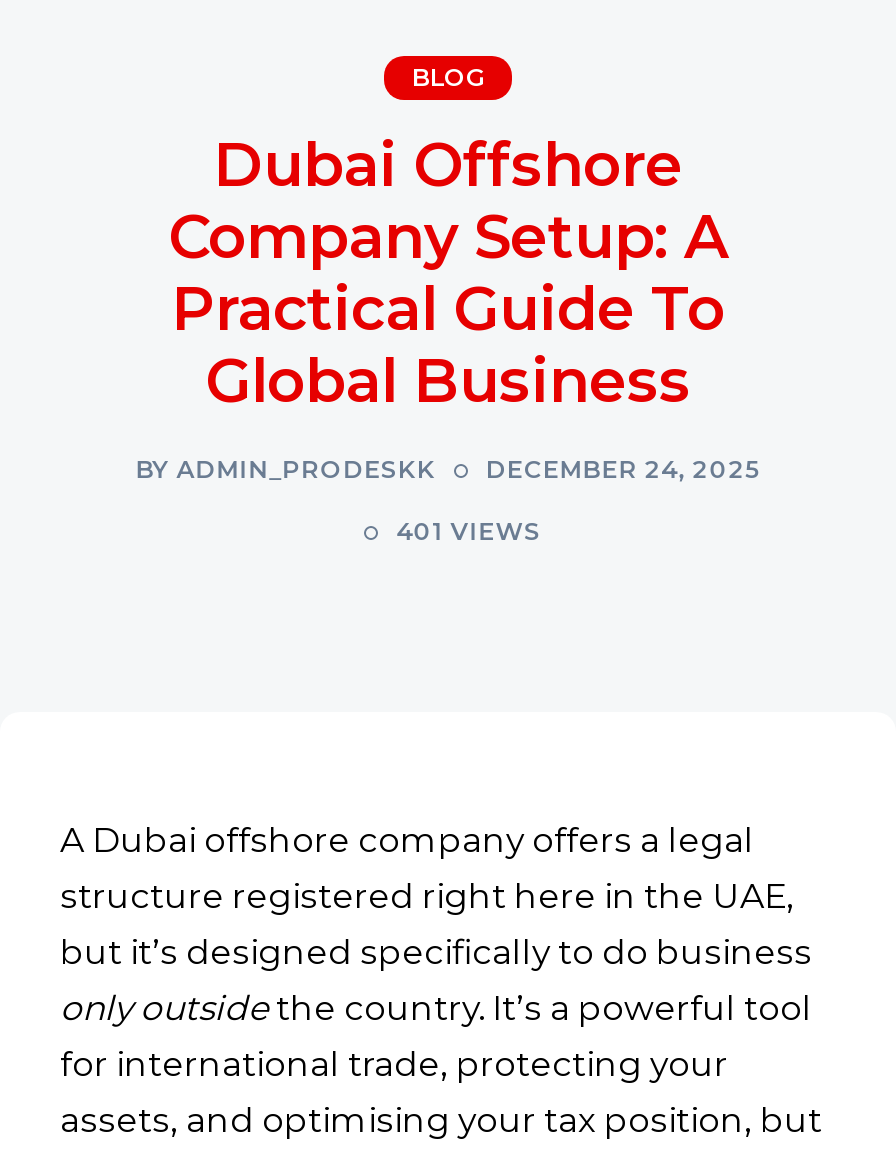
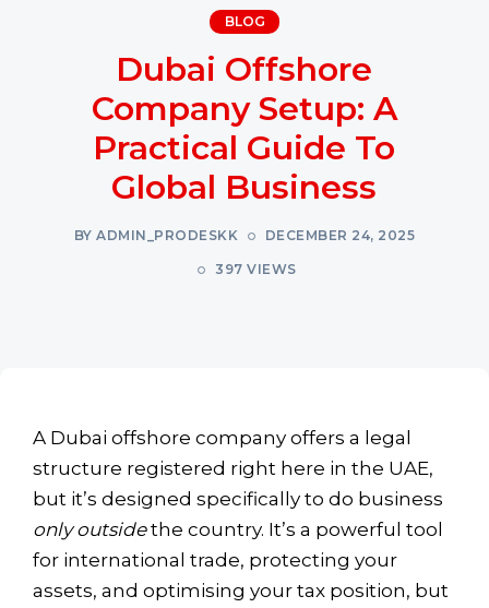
- 401 VIEWS
+ 397 VIEWS
